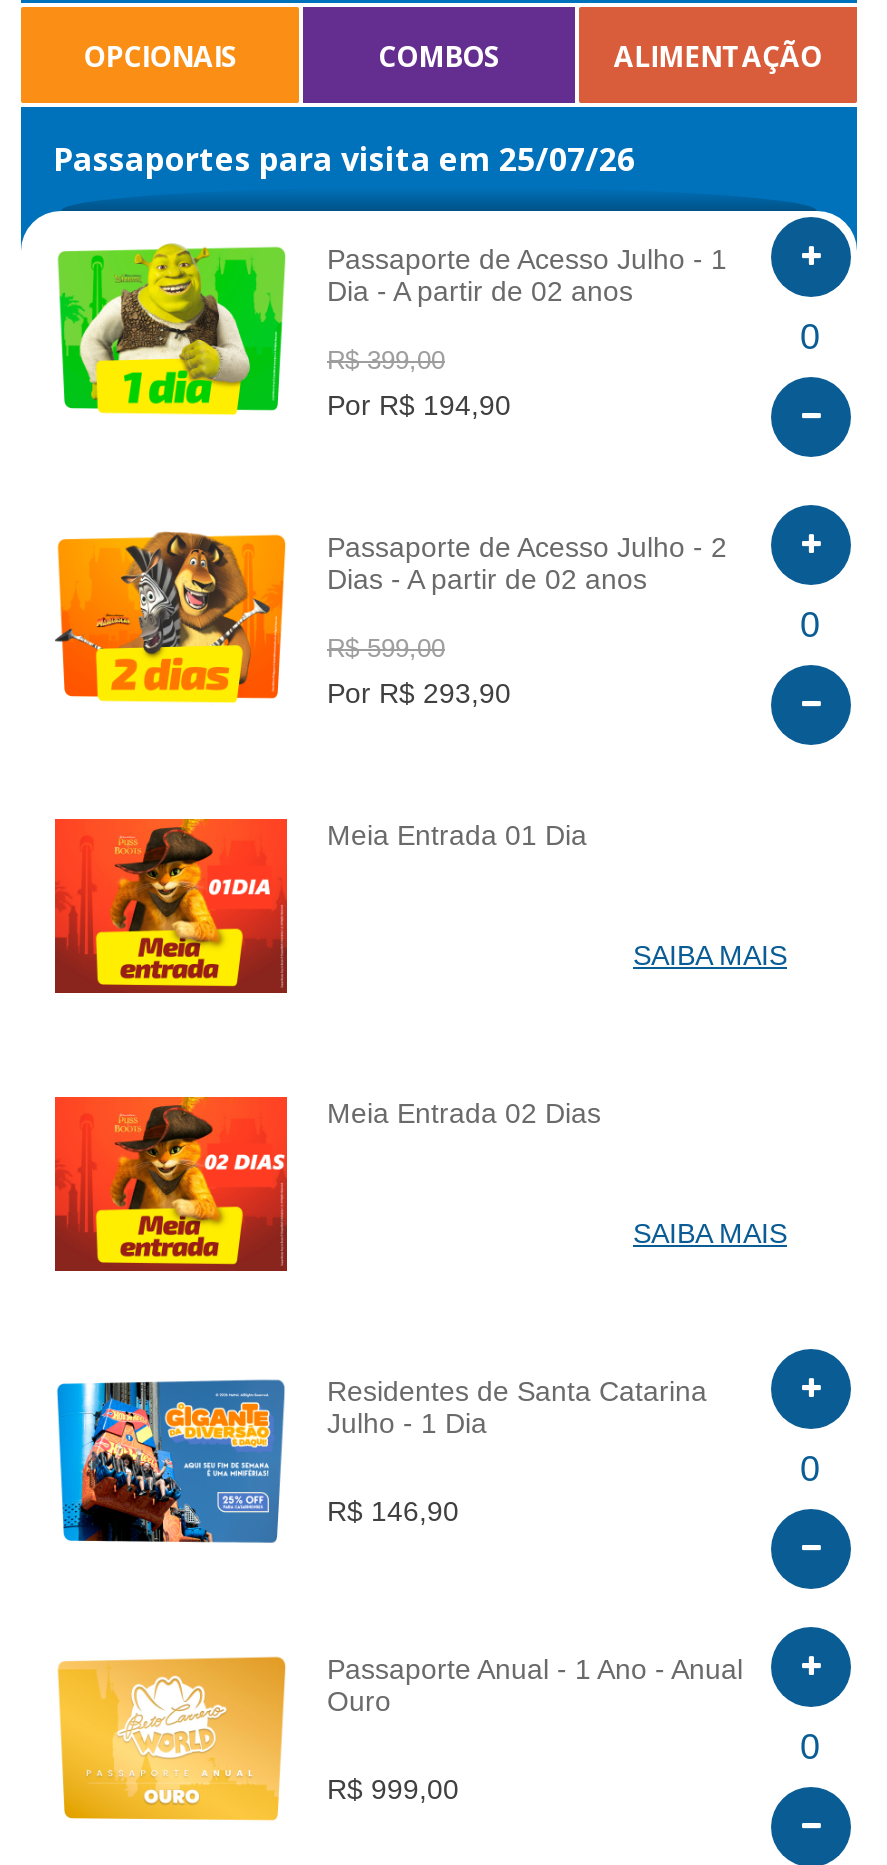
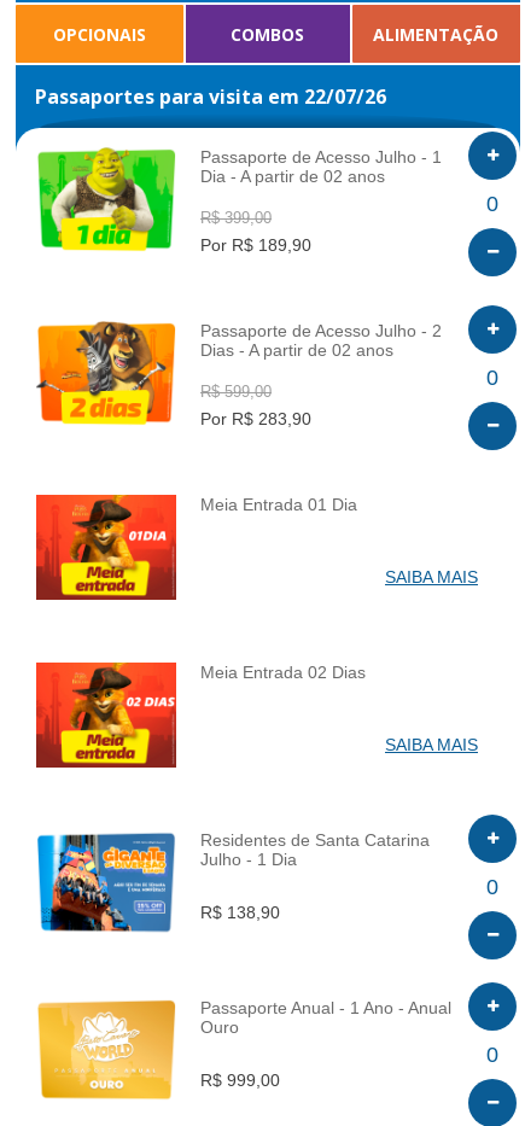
- Passaportes para visita em 25/07/26
+ Passaportes para visita em 22/07/26

- Por R$ 194,90
+ Por R$ 189,90

- Por R$ 293,90
+ Por R$ 283,90

- R$ 146,90
+ R$ 138,90
